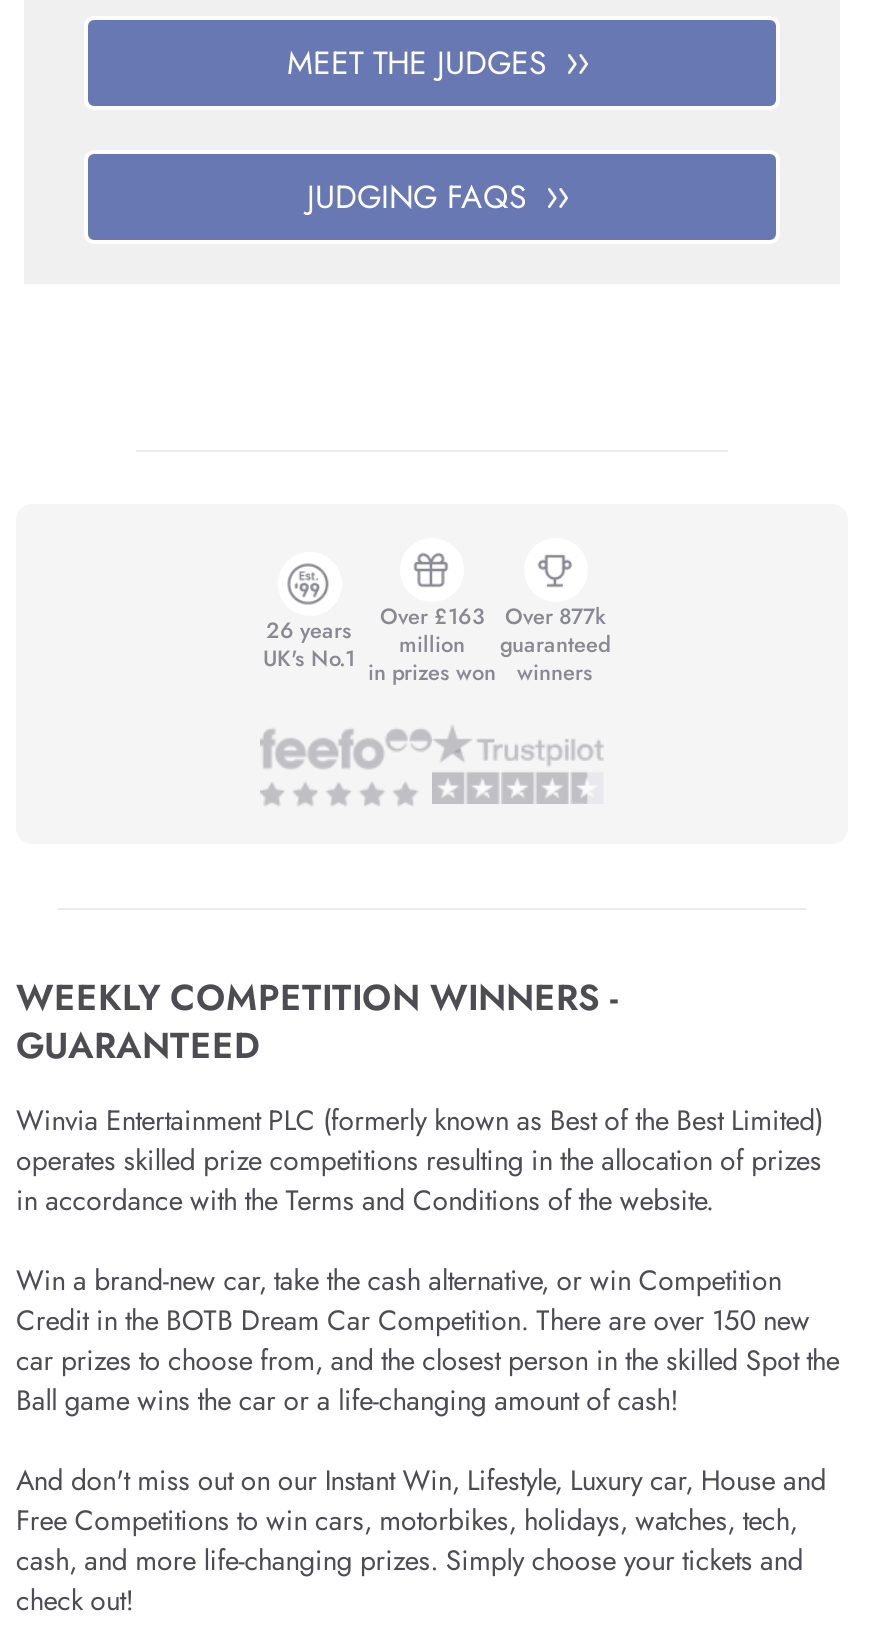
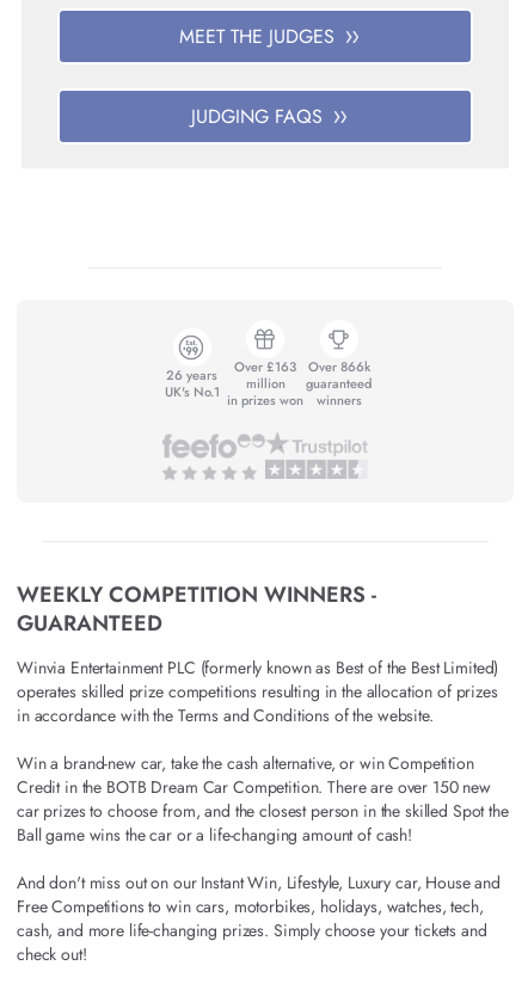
- UK's No.1 26 years in prizes won Over £163 million guaranteed Over 877k winners
+ UK's No.1 26 years in prizes won Over £163 million guaranteed Over 866k winners
